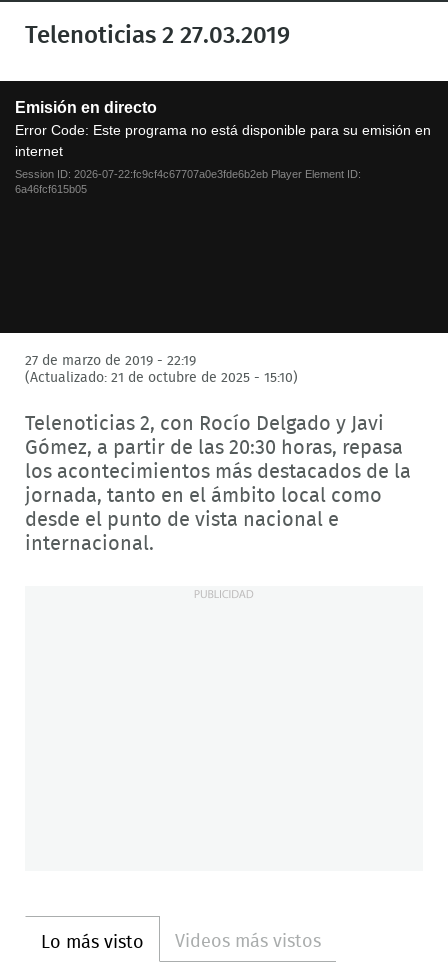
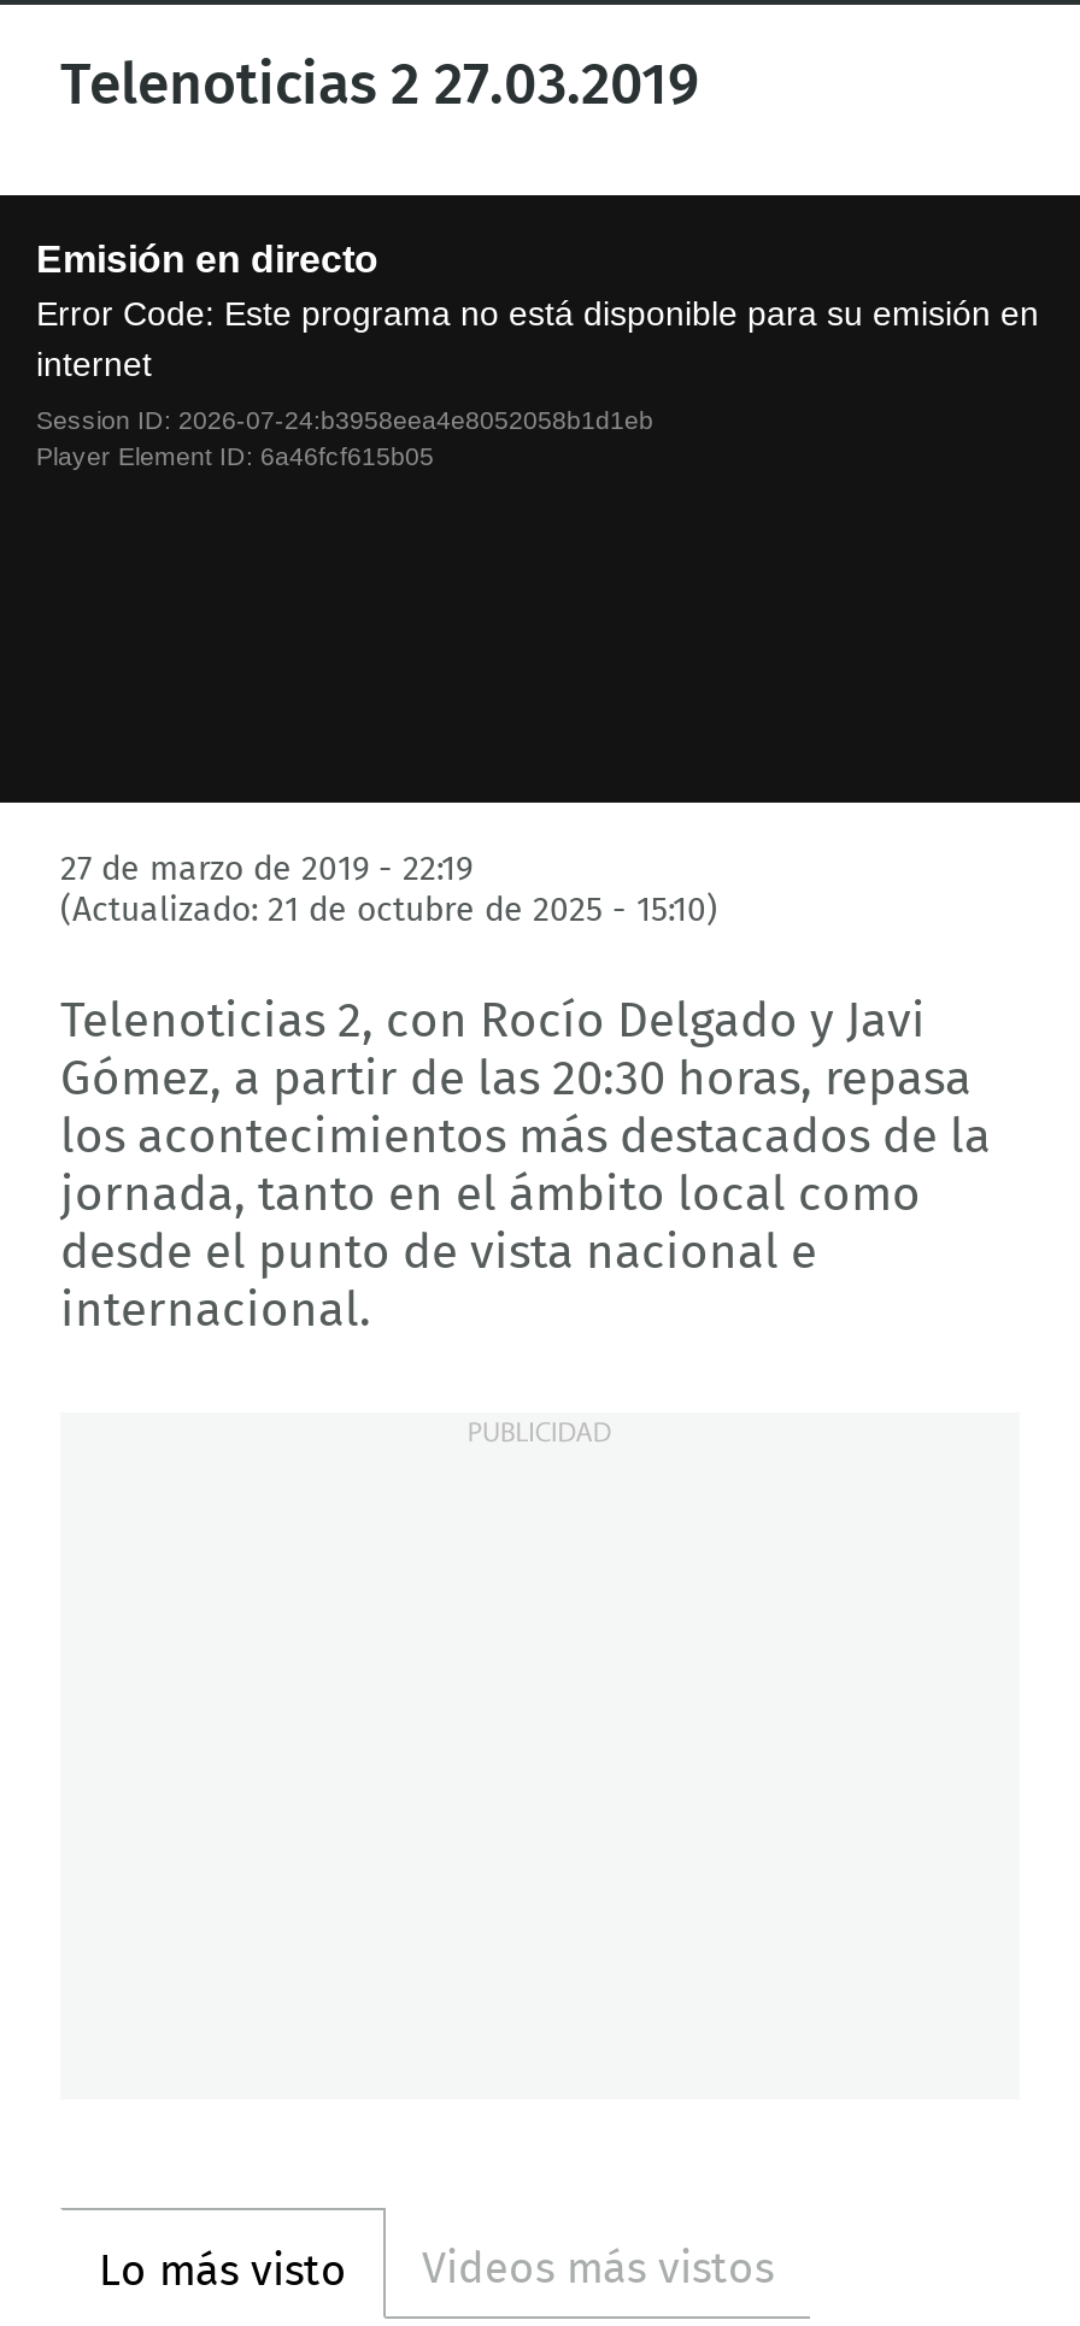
- Session ID: 2026-07-22:fc9cf4c67707a0e3fde6b2eb Player Element ID:
- 6a46fcf615b05
+ Session ID: 2026-07-24:b3958eea4e8052058b1d1eb
+ Player Element ID: 6a46fcf615b05
